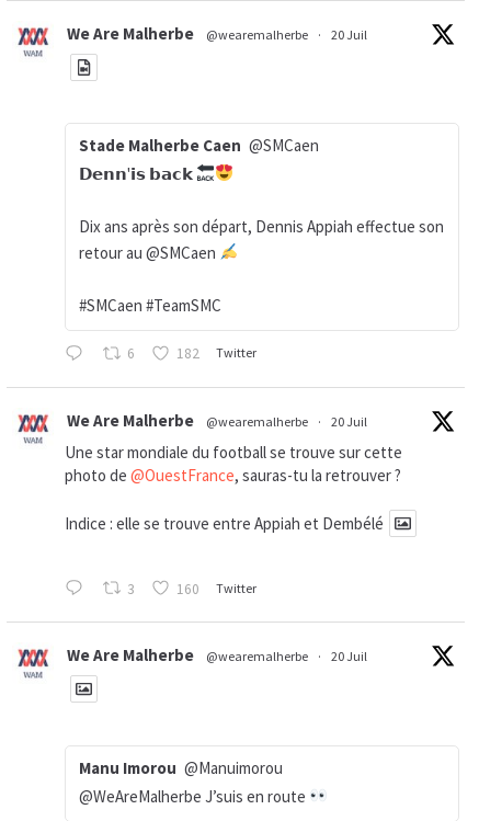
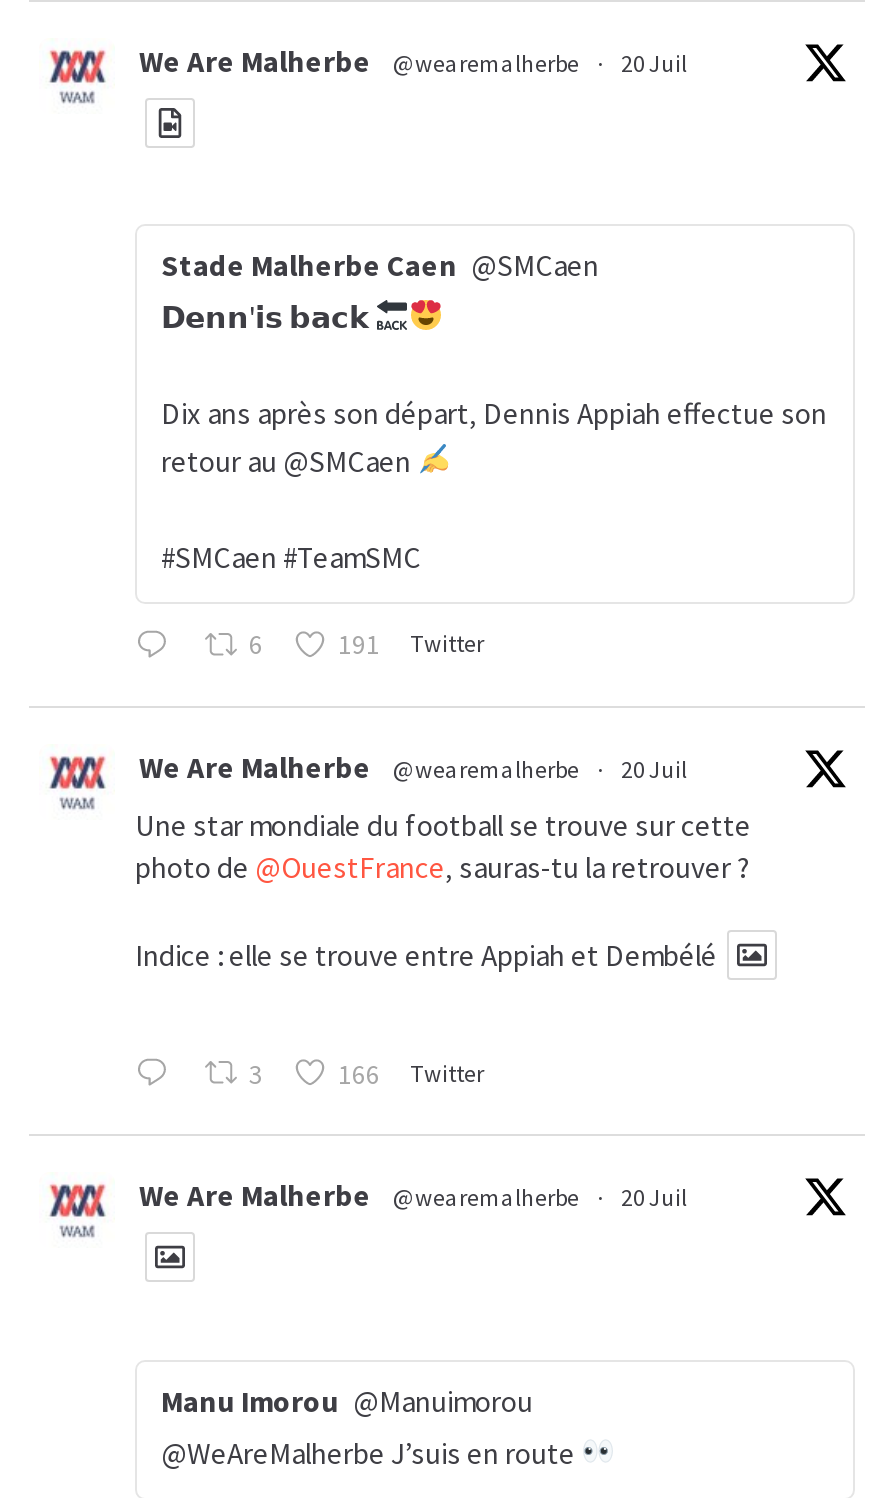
- 182 Twitter
+ 191 Twitter

- 160 Twitter
+ 166 Twitter
